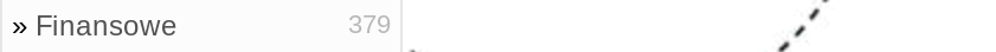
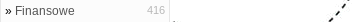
- 379
+ 416
